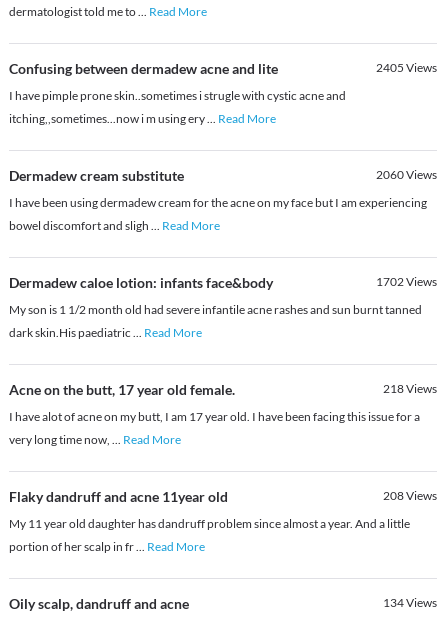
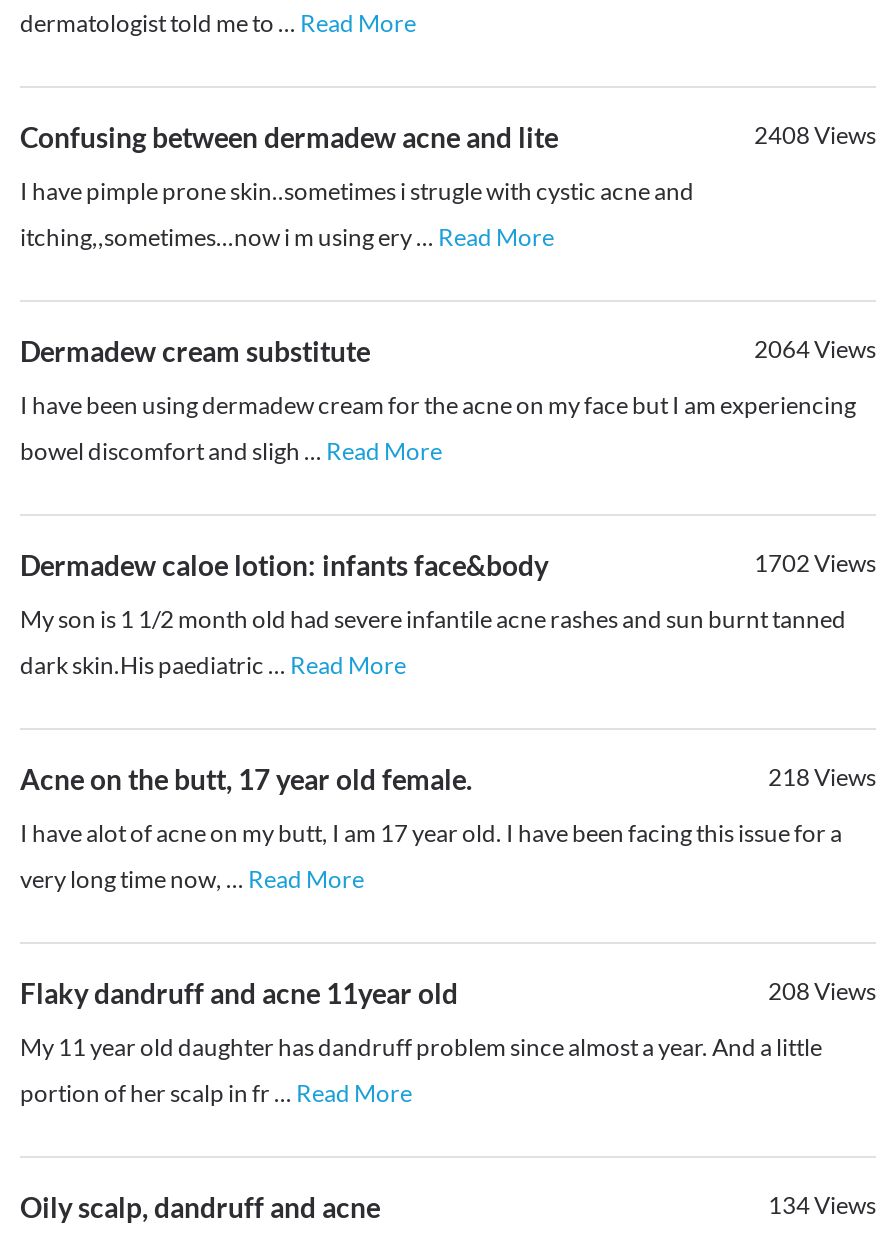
- 2405Views
+ 2408Views

- 2060Views
+ 2064Views
